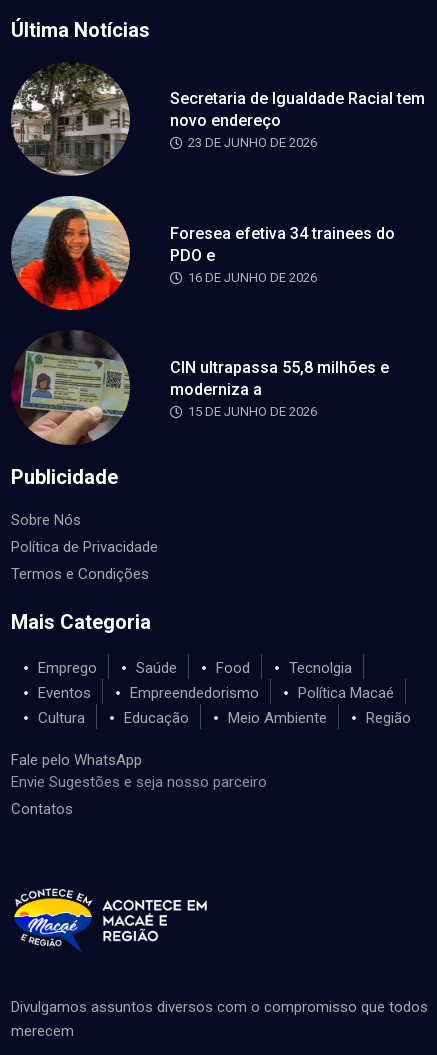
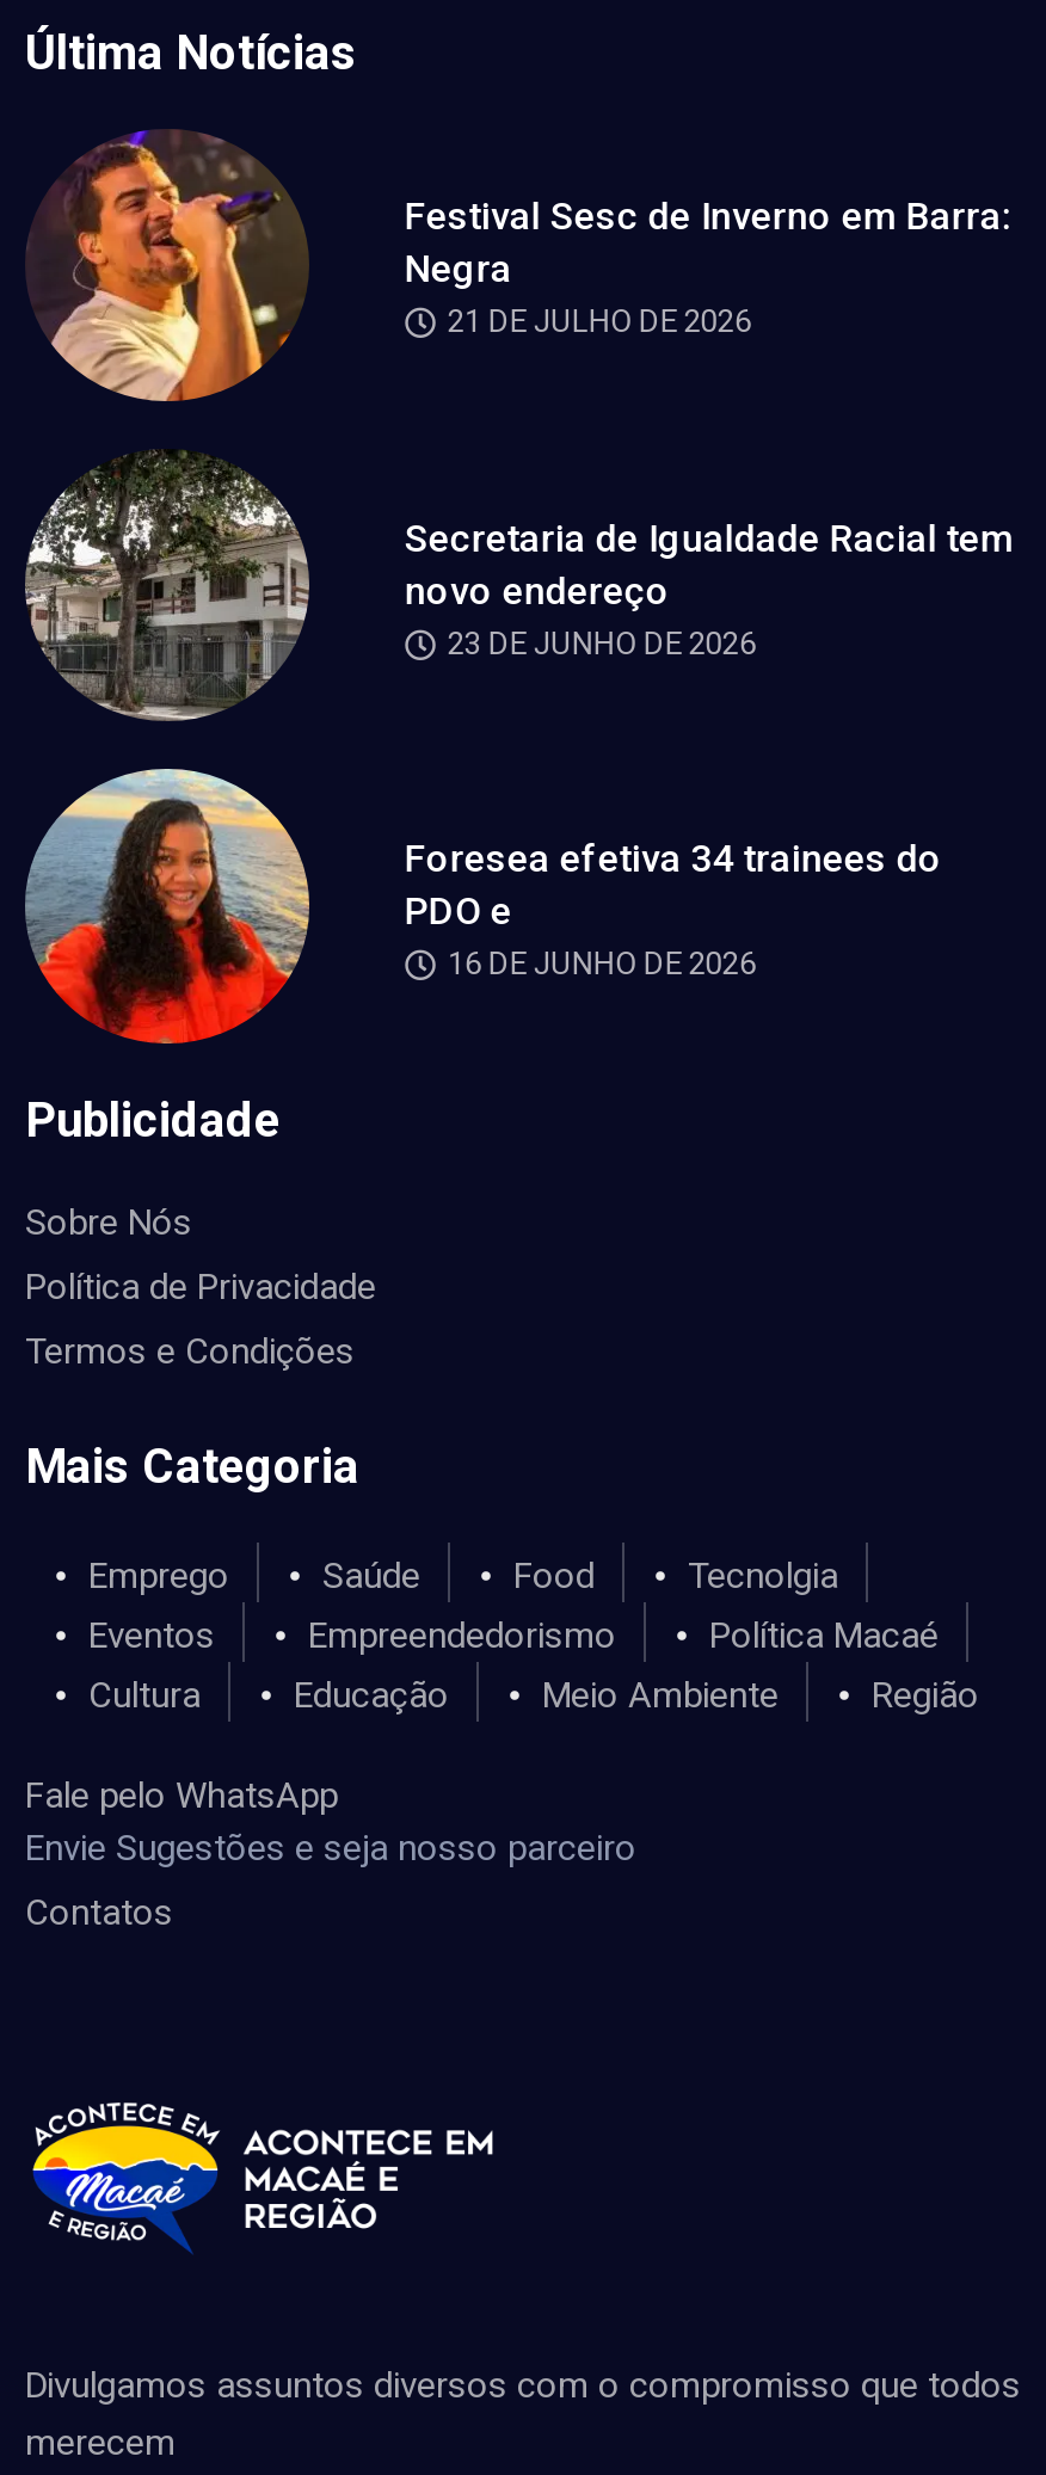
+ [image]
+ Festival Sesc de Inverno em Barra:
+ Negra
+ 21 DE JULHO DE 2026

moved down: [image] | Secretaria de Igualdade Racial tem | novo endereço | 23 DE JUNHO DE 2026 | Foresea efetiva 34 trainees do | PDO e | 16 DE JUNHO DE 2026

- [image]
- CIN ultrapassa 55,8 milhões e
- moderniza a
- 15 DE JUNHO DE 2026
